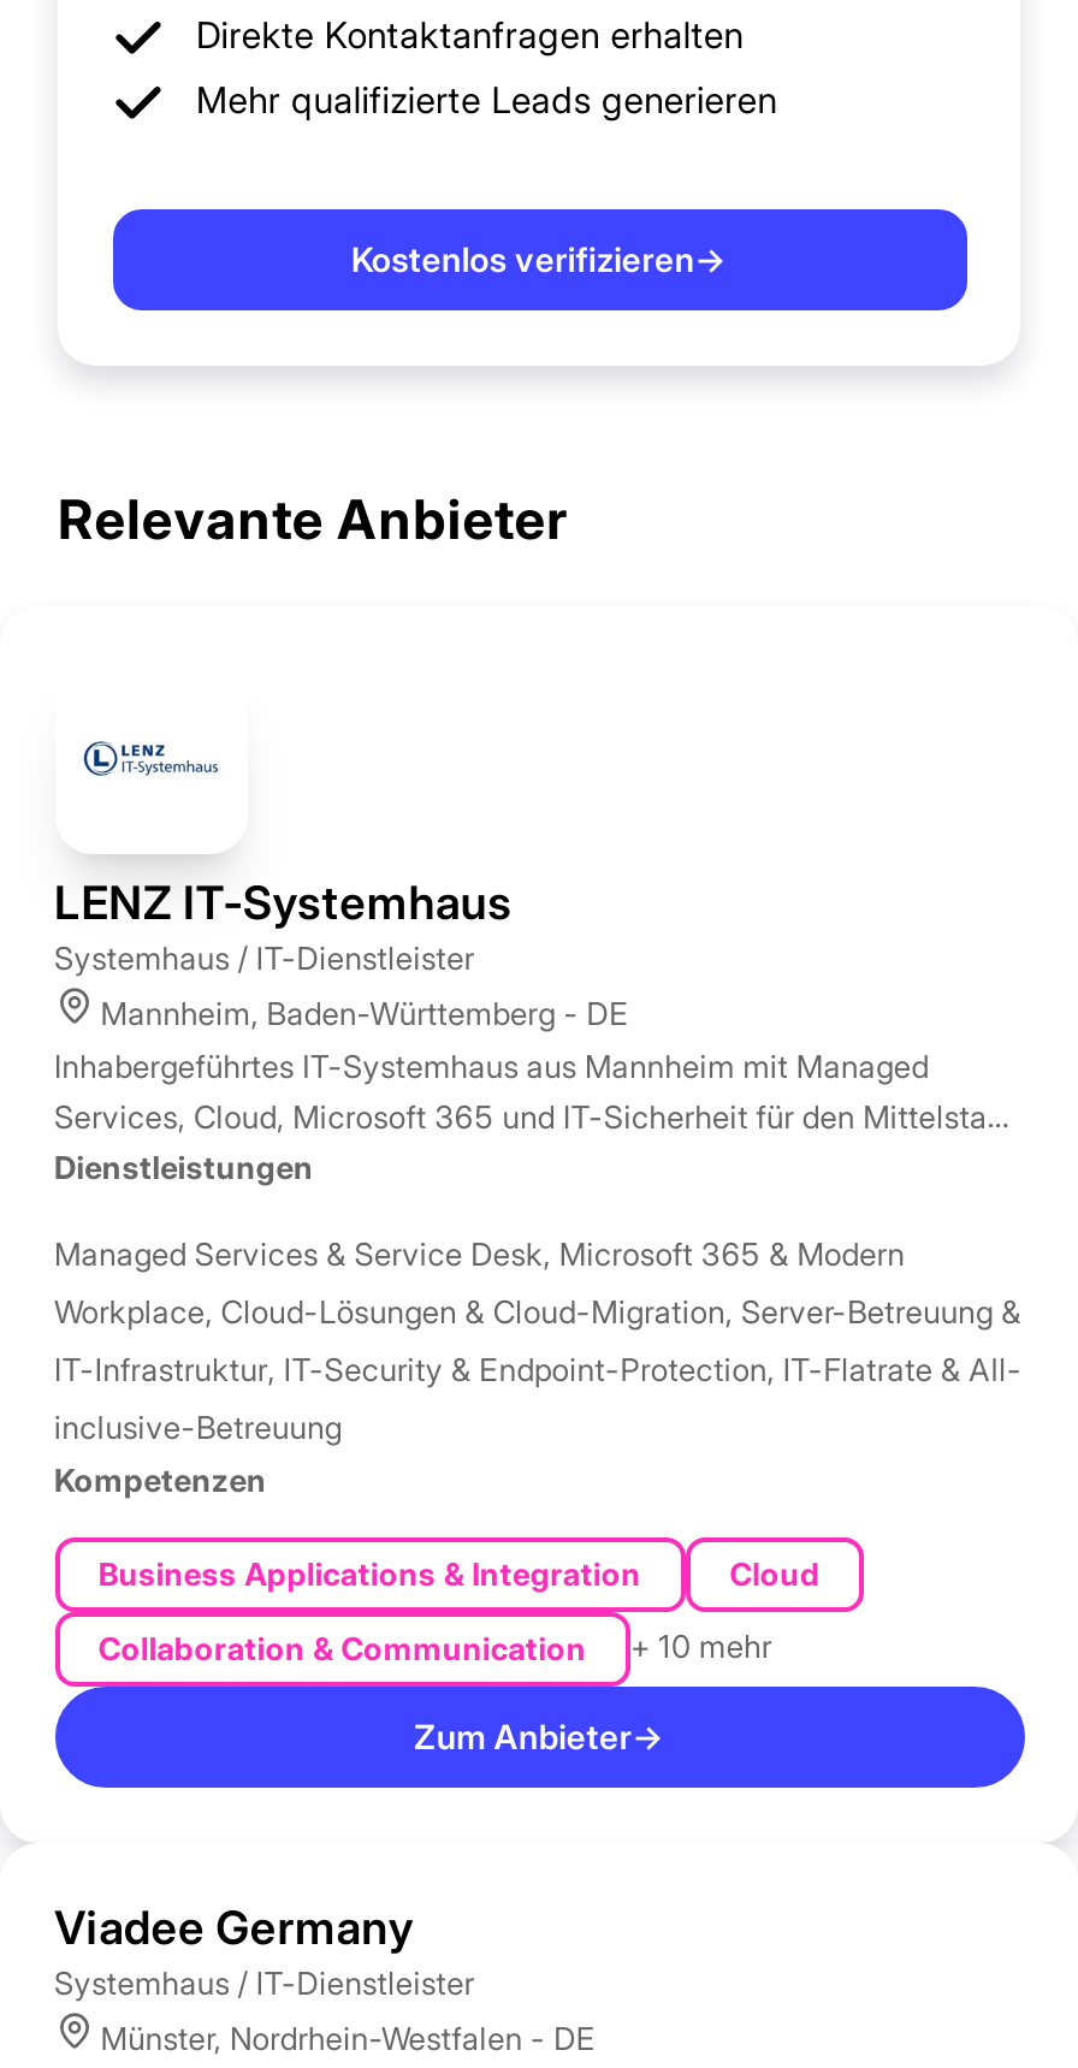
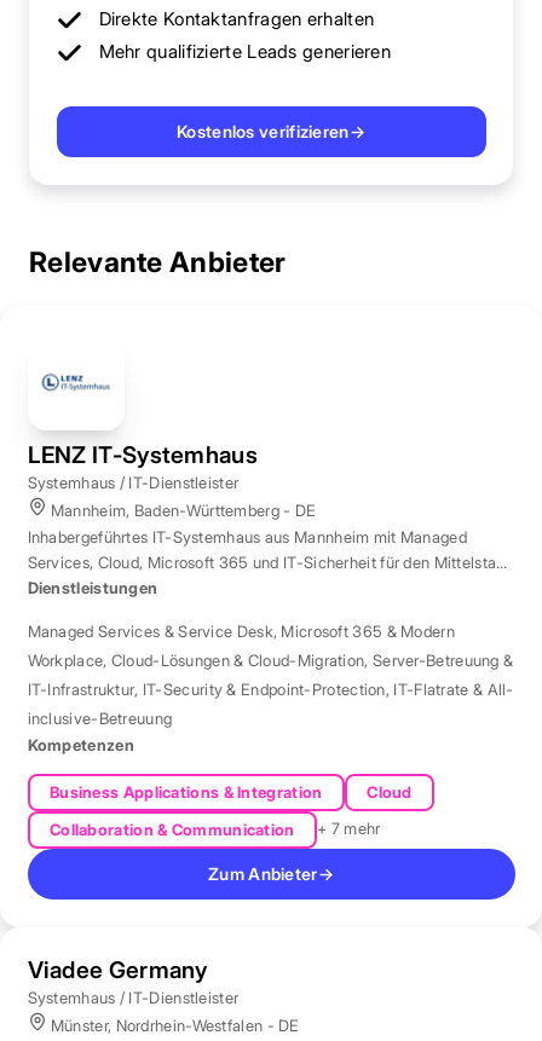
- Collaboration & Communication + 10 mehr
+ Collaboration & Communication + 7 mehr
